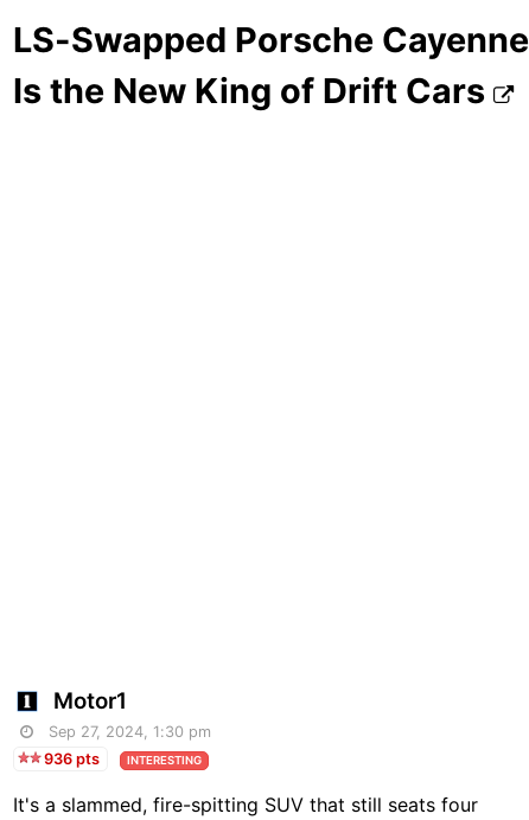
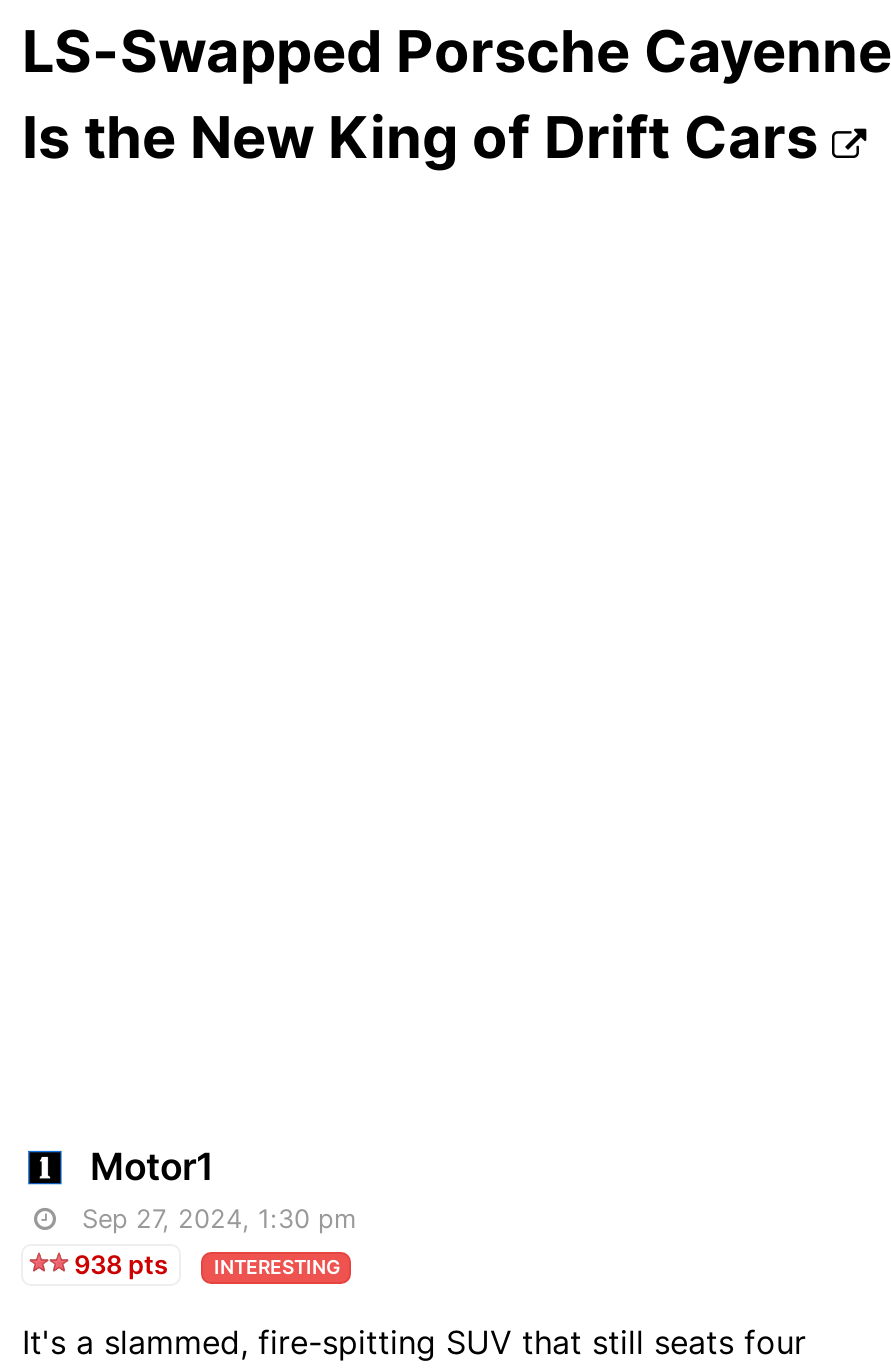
- 936 pts
+ 938 pts
